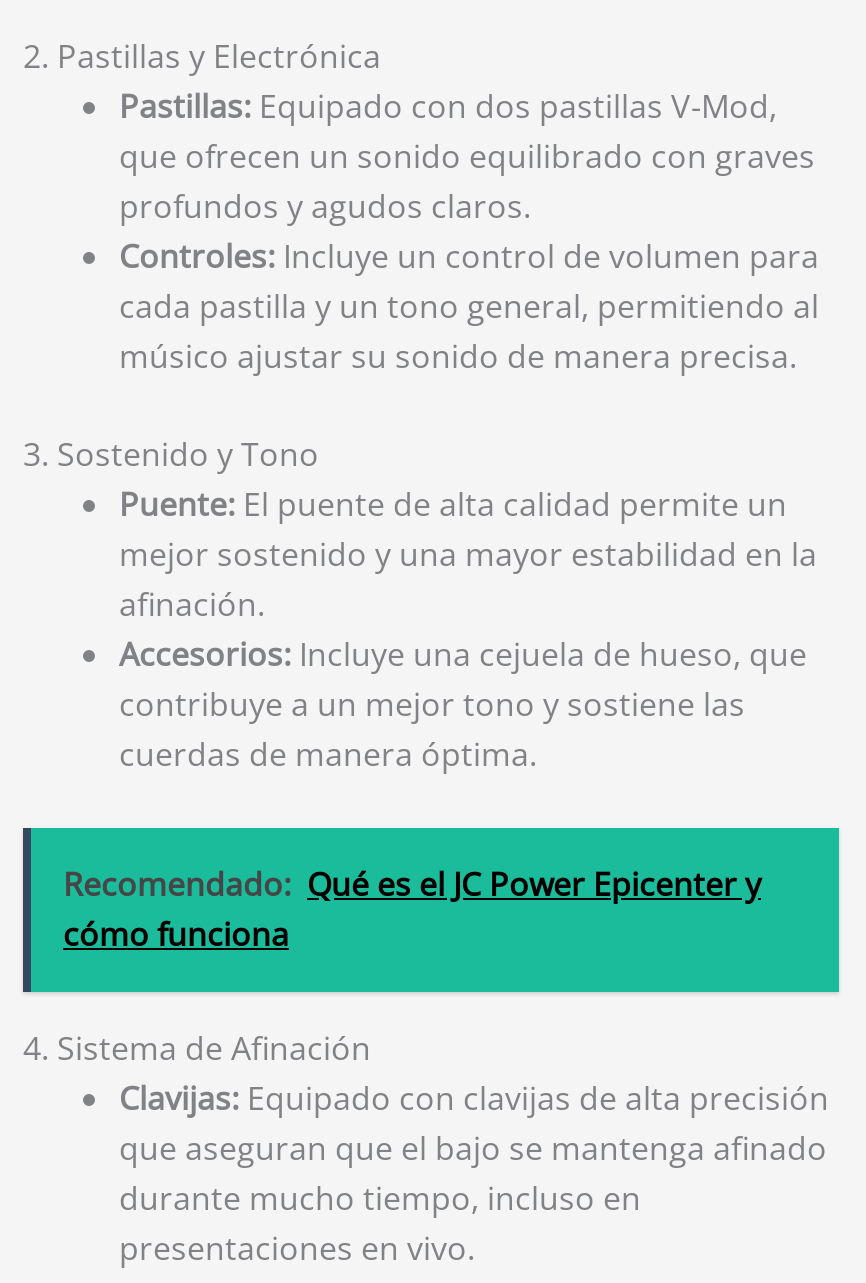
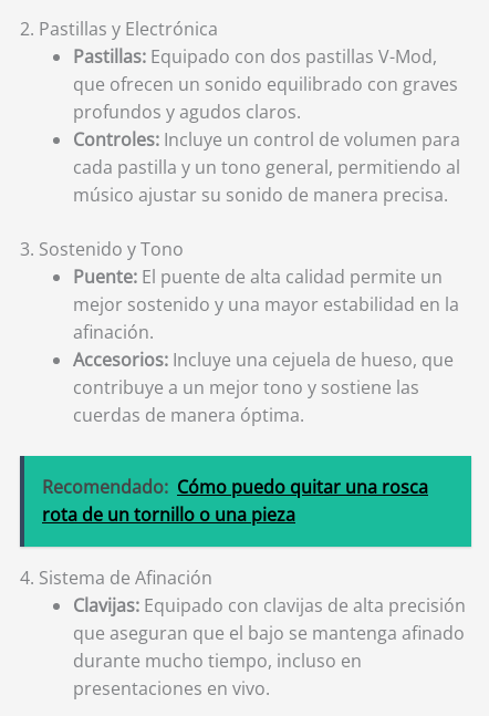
- Recomendado: Qué es el JC Power Epicenter y
- cómo funciona
+ Recomendado: Cómo puedo quitar una rosca
+ rota de un tornillo o una pieza
